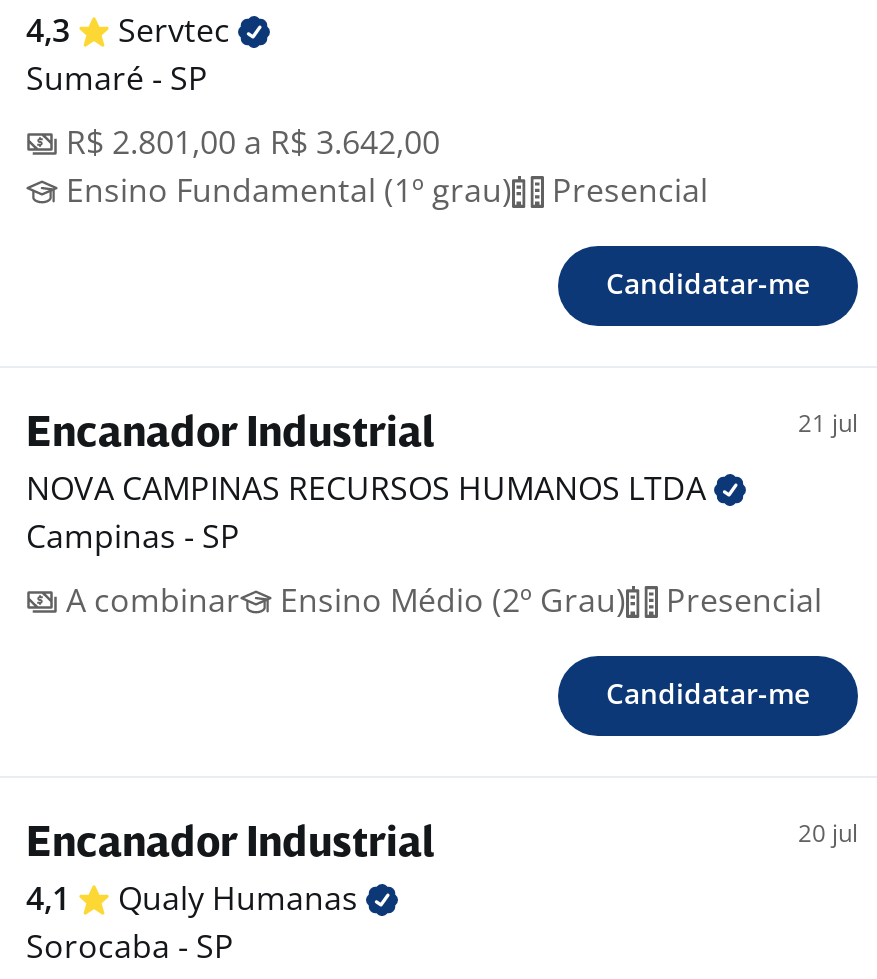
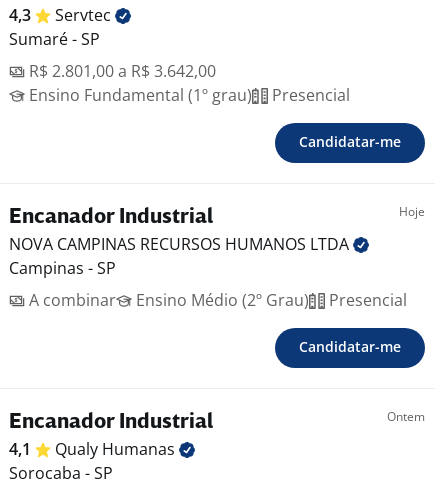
- 21 jul
+ Hoje

- 20 jul
+ Ontem
